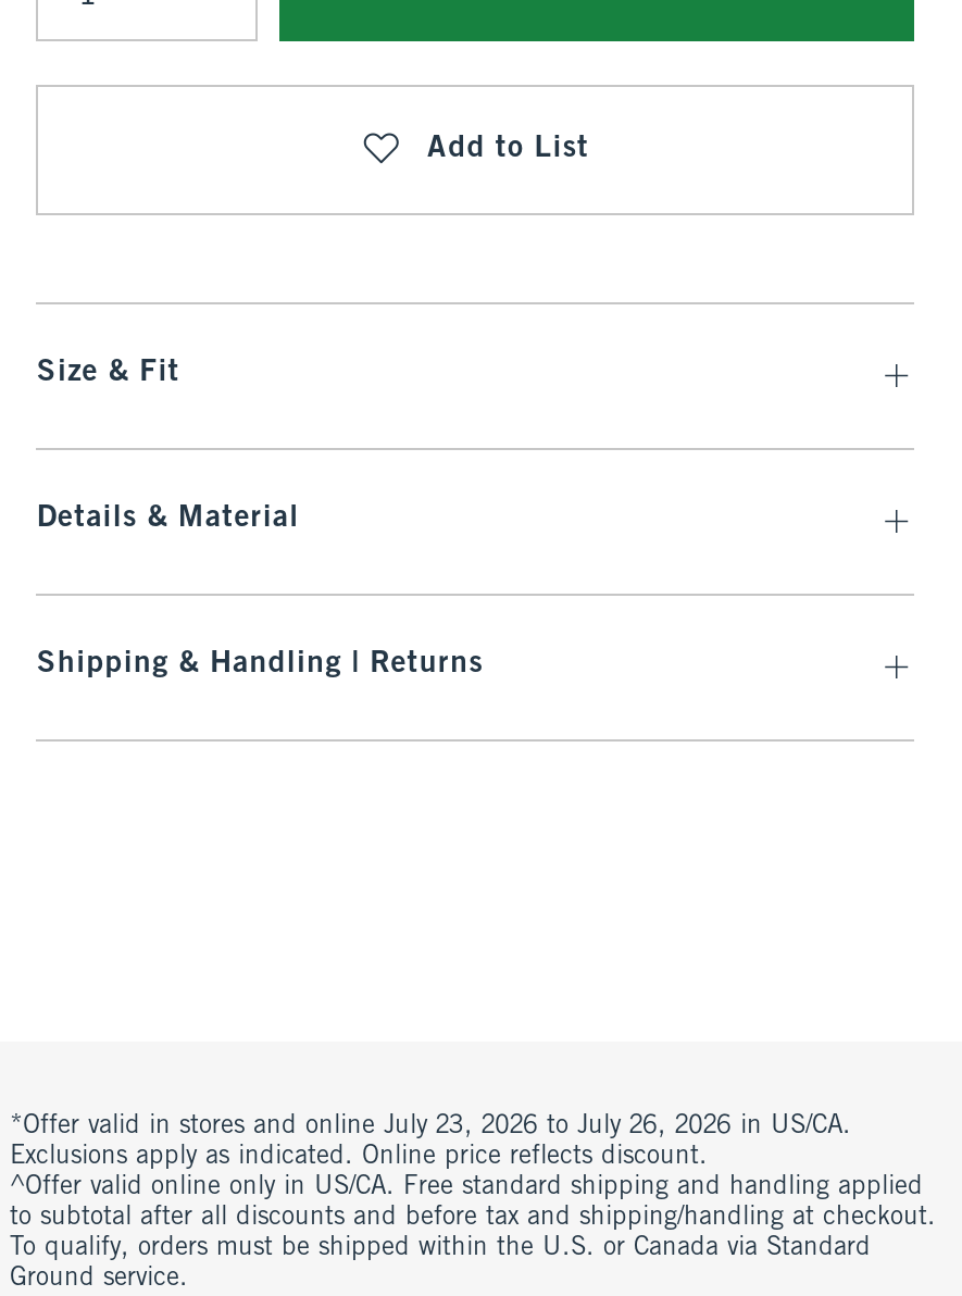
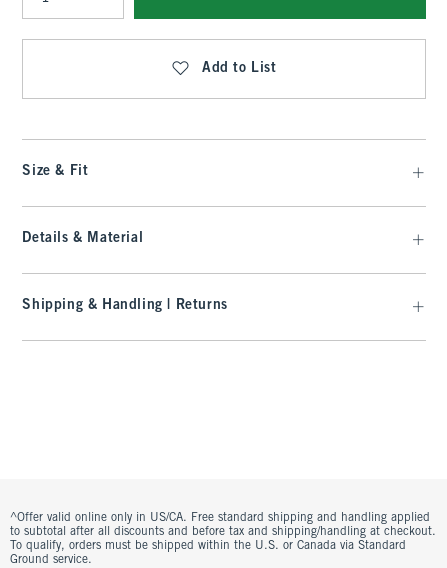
- *Offer valid in stores and online July 23, 2026 to July 26, 2026 in US/CA.
- Exclusions apply as indicated. Online price reflects discount.
